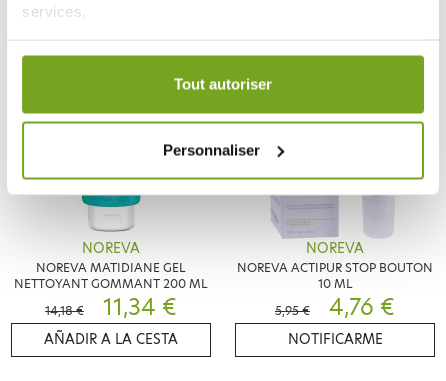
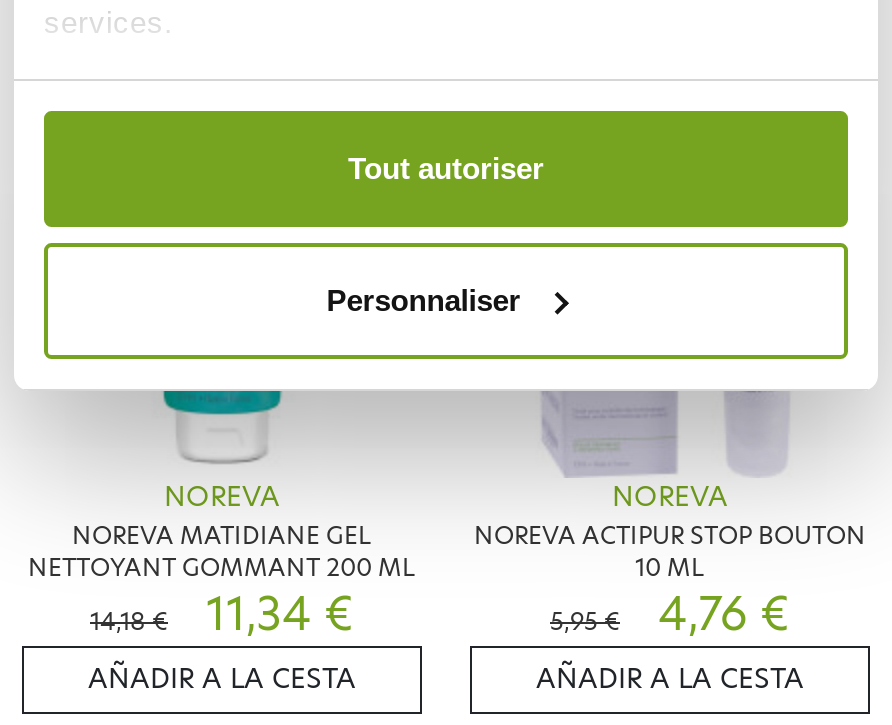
- NOTIFICARME
+ AÑADIR A LA CESTA
